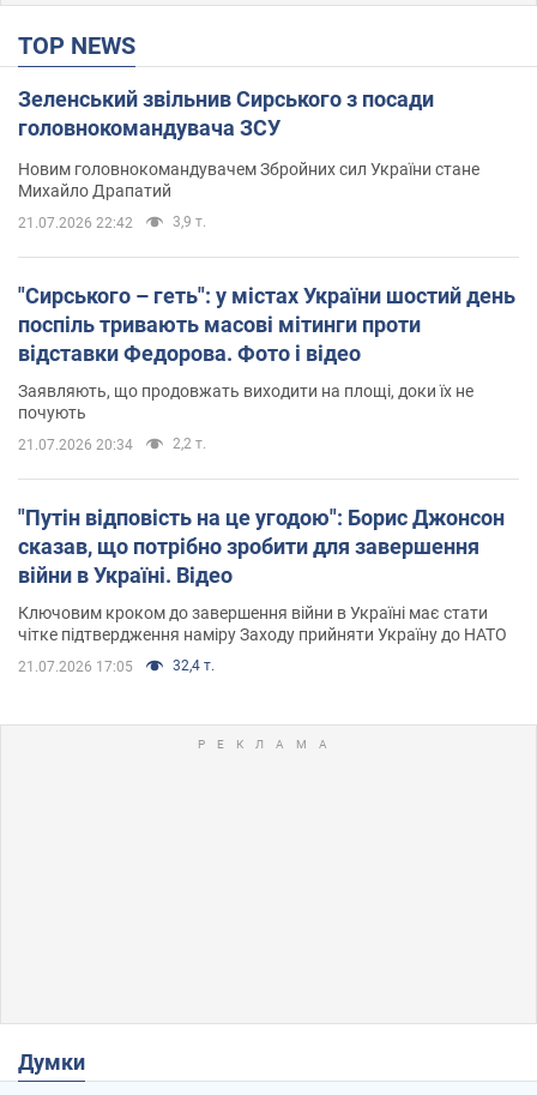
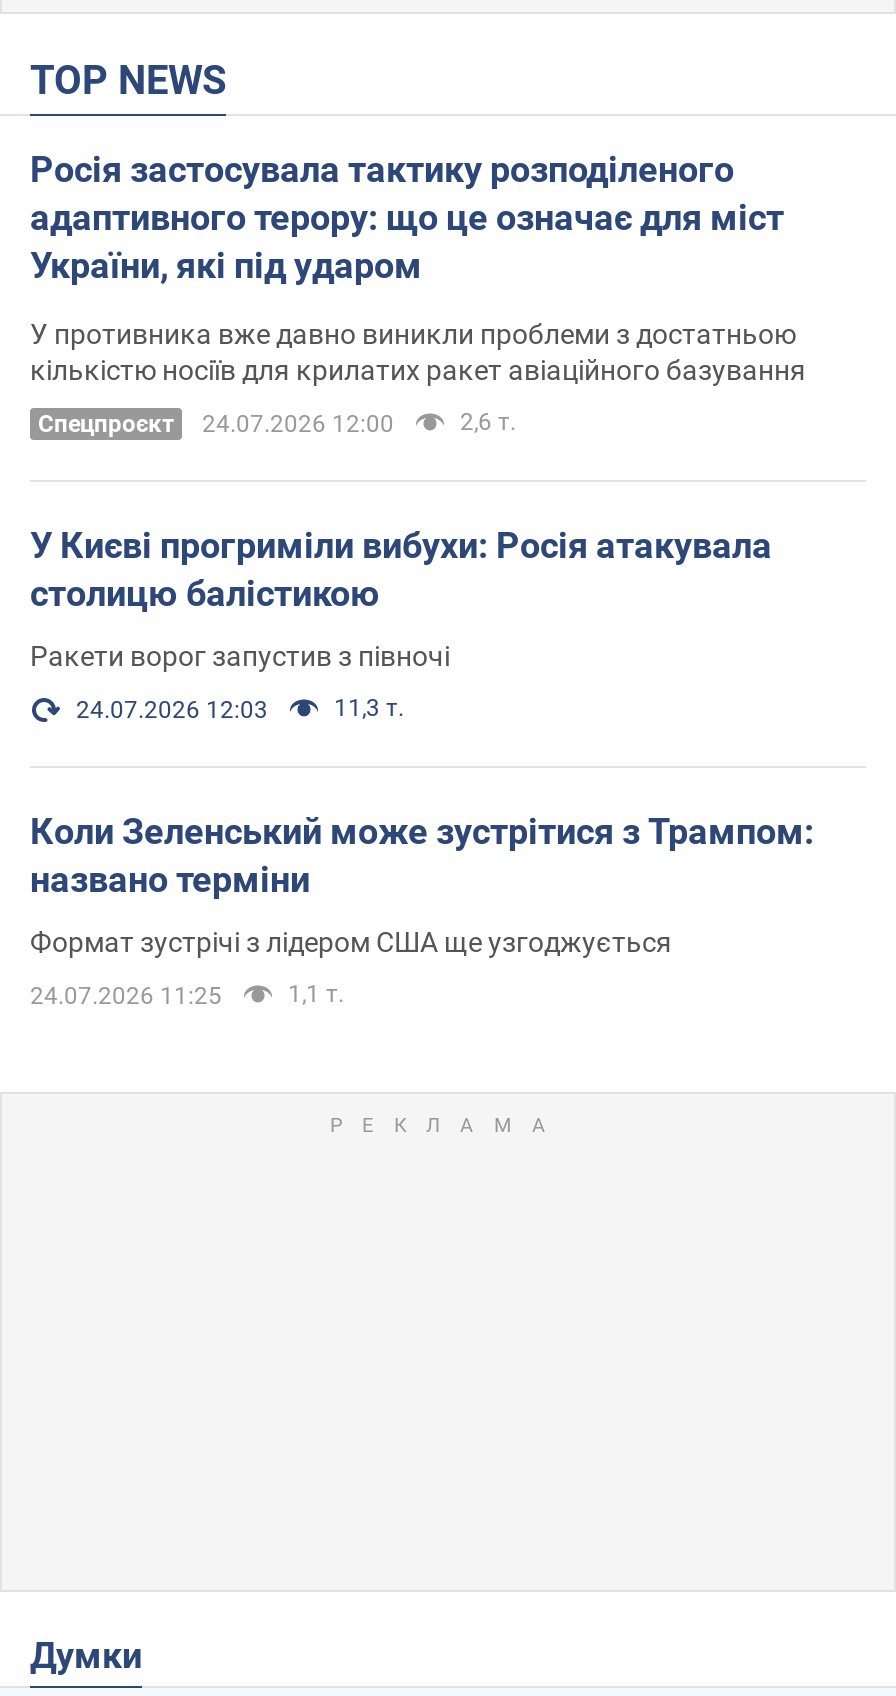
- Зеленський звільнив Сирського з посади
- головнокомандувача ЗСУ
+ Росія застосувала тактику розподіленого
+ адаптивного терору: що це означає для міст
+ України, які під ударом

- Новим головнокомандувачем Збройних сил України стане
- Михайло Драпатий
+ У противника вже давно виникли проблеми з достатньою
+ кількістю носіїв для крилатих ракет авіаційного базування

- 21.07.2026 22:42
- 3,9 т.
+ Cпецпроєкт
+ 24.07.2026 12:00
+ 2,6 т.

- "Сирського – геть": у містах України шостий день
- поспіль тривають масові мітинги проти
- відставки Федорова. Фото і відео
+ У Києві прогриміли вибухи: Росія атакувала
+ столицю балістикою

- Заявляють, що продовжать виходити на площі, доки їх не
- почують
+ Ракети ворог запустив з півночі

- 21.07.2026 20:34
- 2,2 т.
+ 24.07.2026 12:03
+ 11,3 т.

- "Путін відповість на це угодою": Борис Джонсон
- сказав, що потрібно зробити для завершення
- війни в Україні. Відео
+ Коли Зеленський може зустрітися з Трампом:
+ названо терміни

- Ключовим кроком до завершення війни в Україні має стати
- чітке підтвердження наміру Заходу прийняти Україну до НАТО
+ Формат зустрічі з лідером США ще узгоджується

- 21.07.2026 17:05
- 32,4 т.
+ 24.07.2026 11:25
+ 1,1 т.
